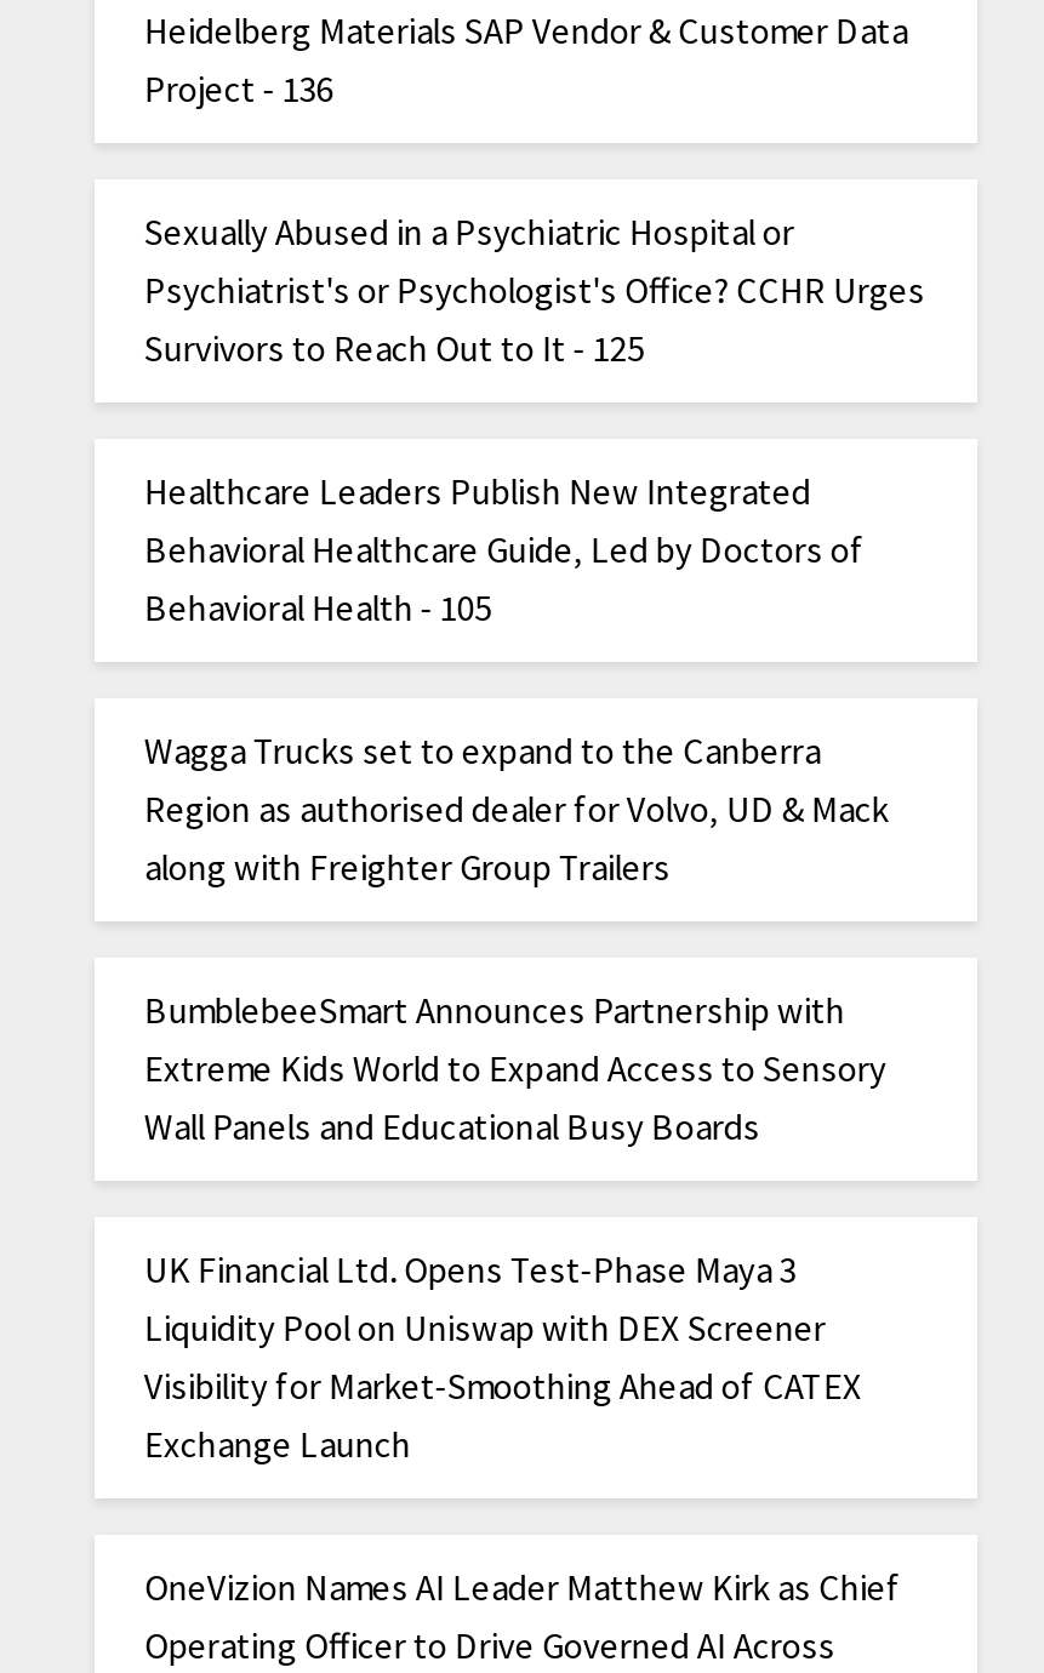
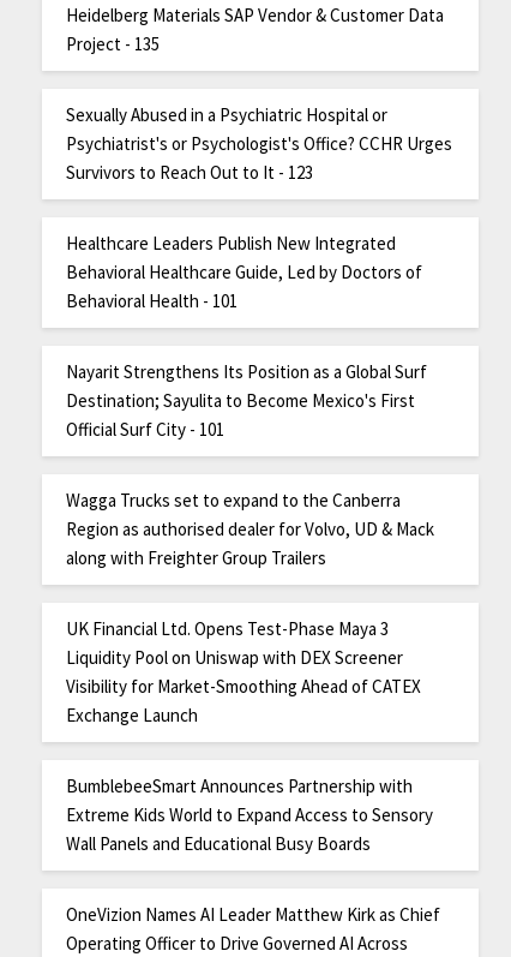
- Project - 136
+ Project - 135

- Survivors to Reach Out to It - 125
+ Survivors to Reach Out to It - 123

- Behavioral Health - 105
+ Behavioral Health - 101
+ Nayarit Strengthens Its Position as a Global Surf
+ Destination; Sayulita to Become Mexico's First
+ Official Surf City - 101

moved down: BumblebeeSmart Announces Partnership with | Extreme Kids World to Expand Access to Sensory | Wall Panels and Educational Busy Boards
